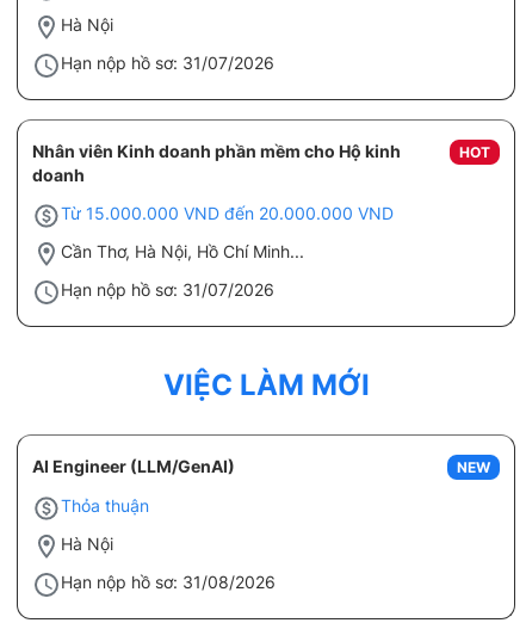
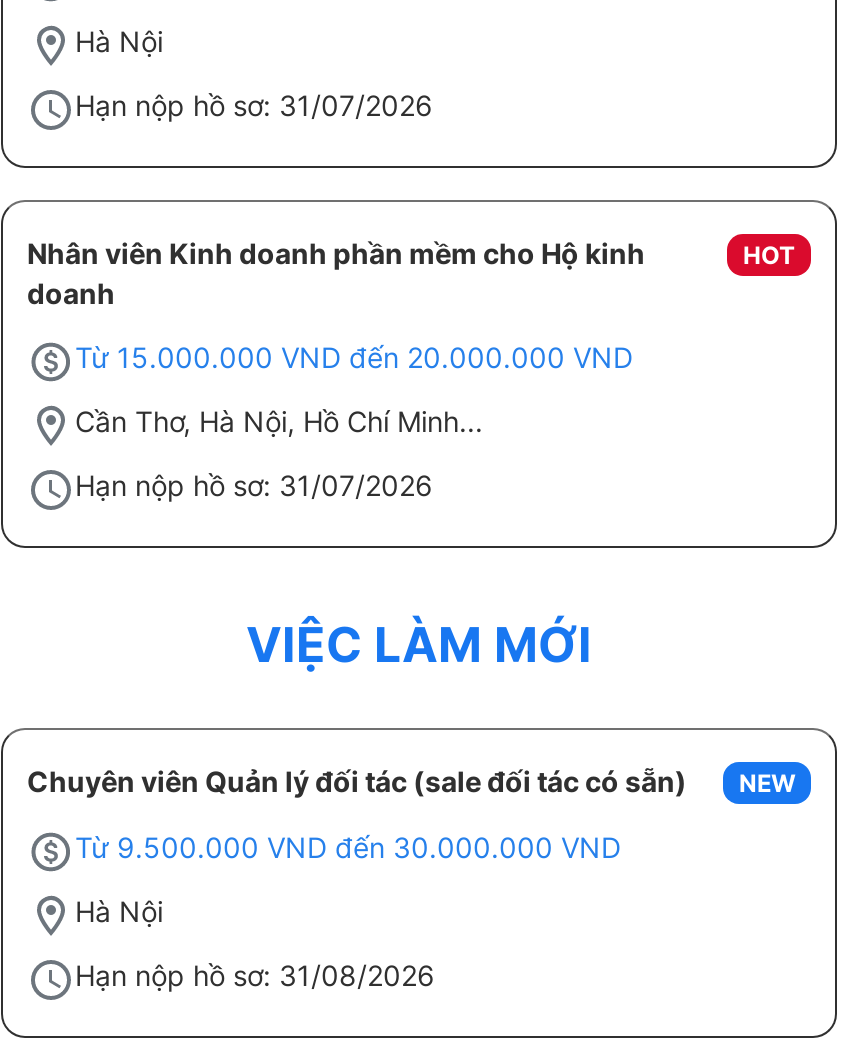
- AI Engineer (LLM/GenAI)
+ Chuyên viên Quản lý đối tác (sale đối tác có sẵn)

- Thỏa thuận
+ Từ 9.500.000 VND đến 30.000.000 VND
